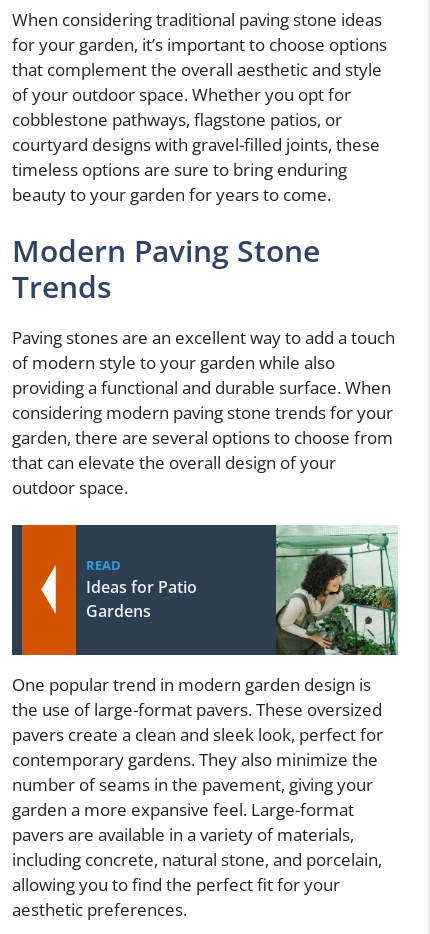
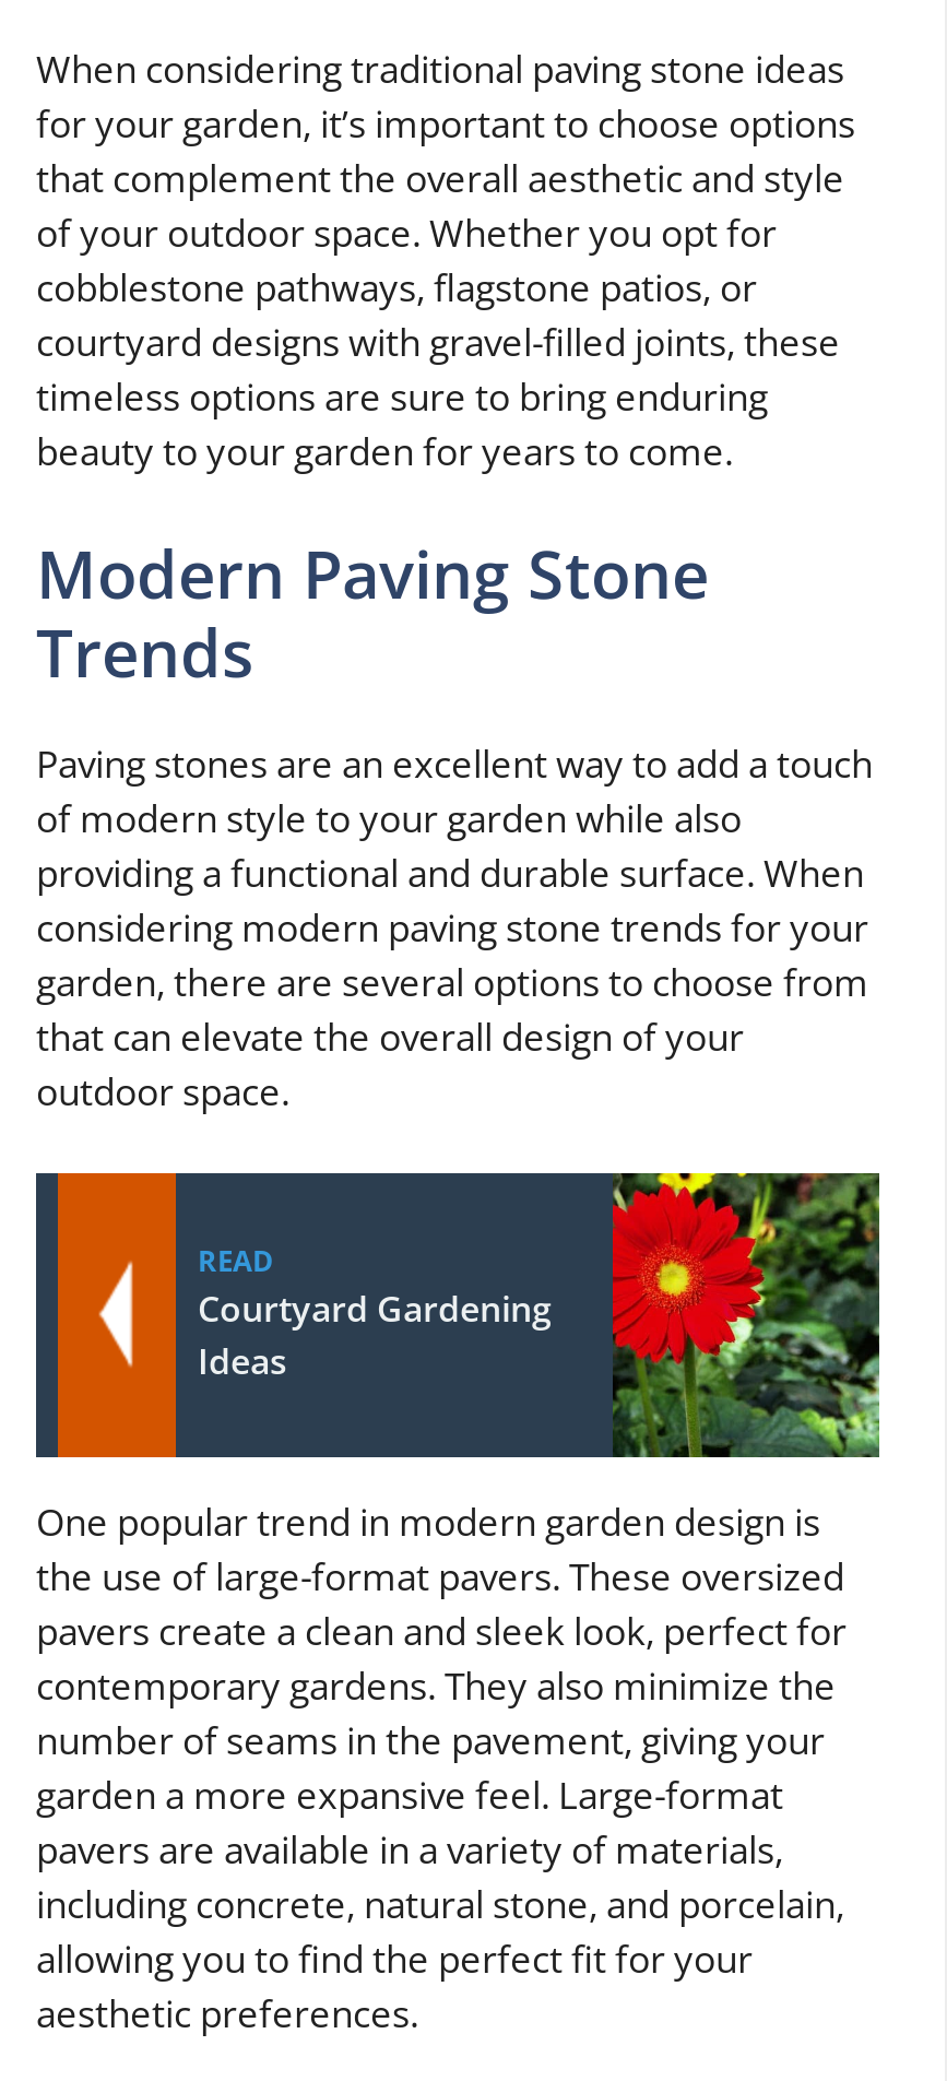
- [image]
+ [image]

- Ideas for Patio
- Gardens
+ Courtyard Gardening
+ Ideas
